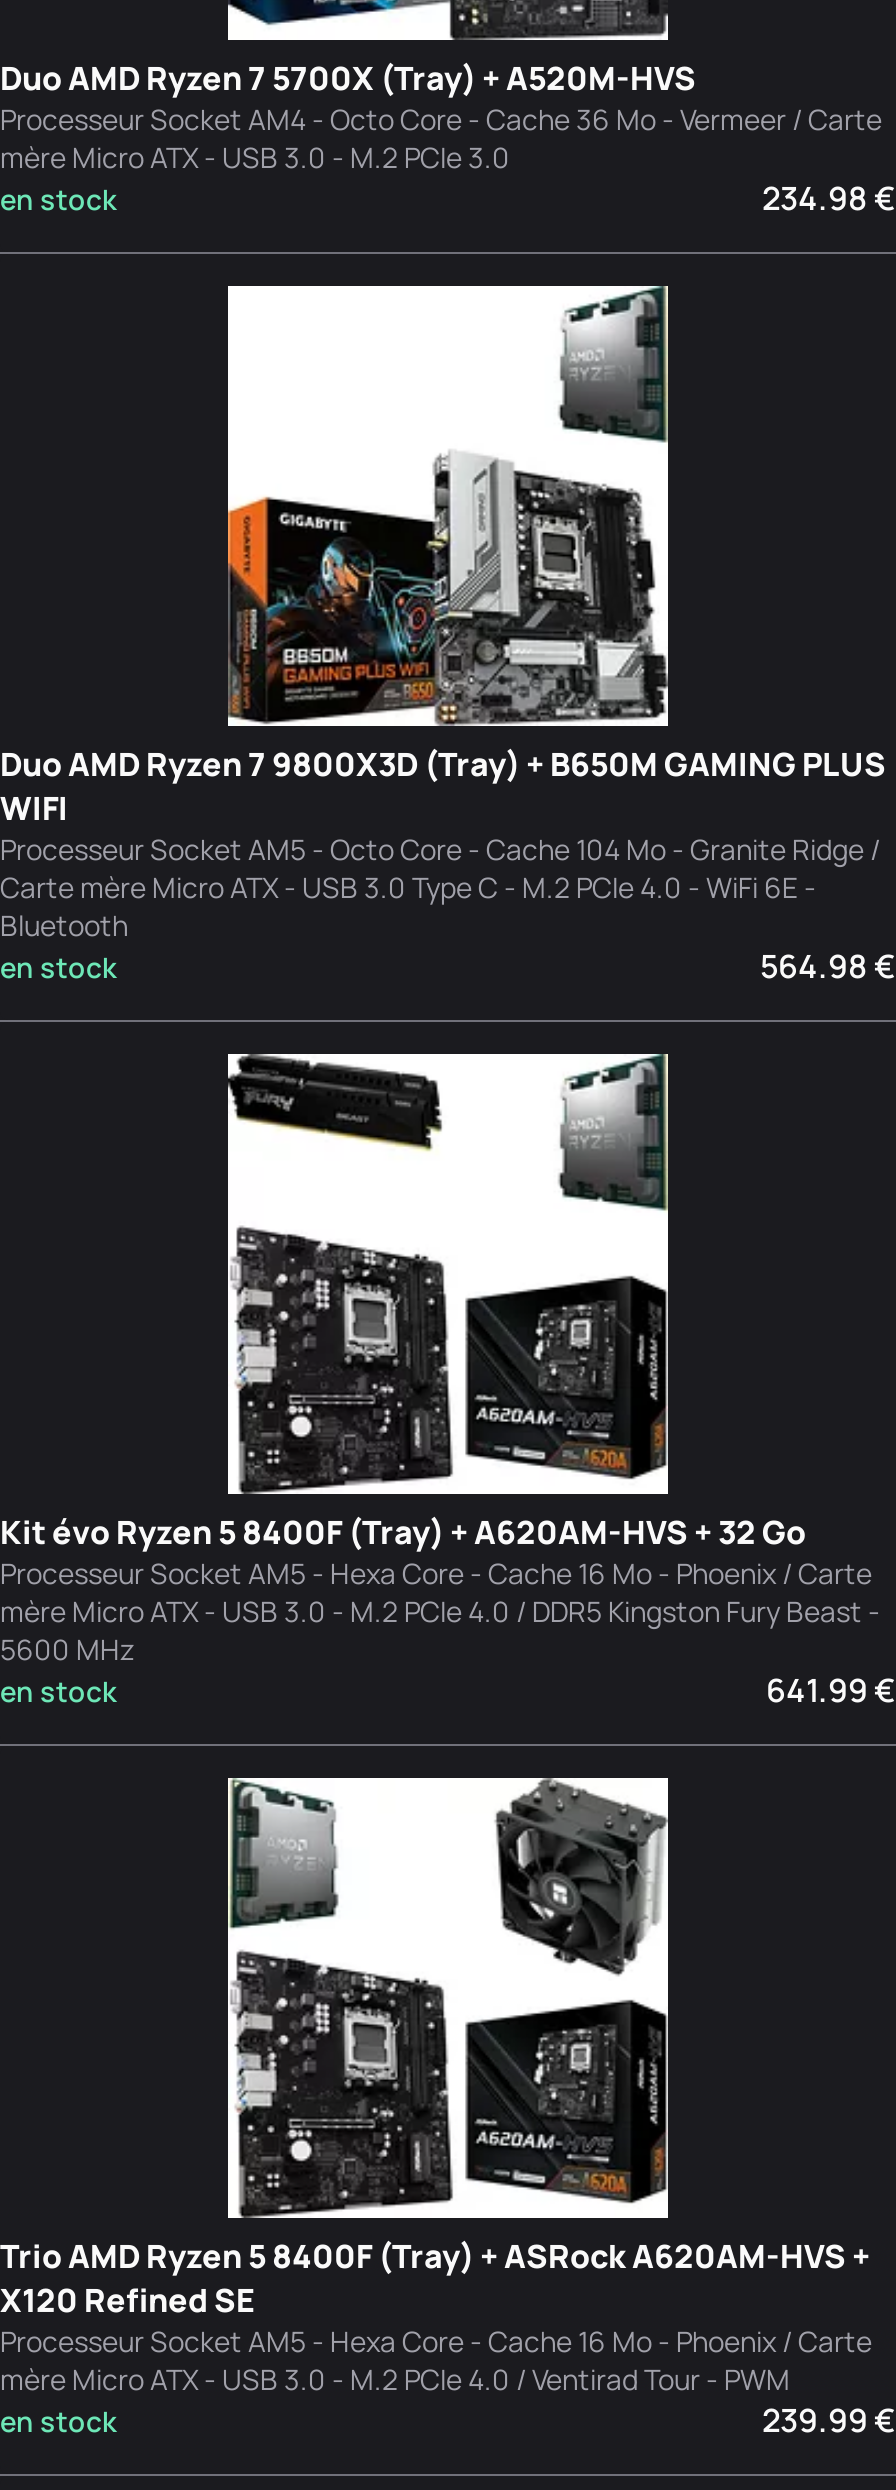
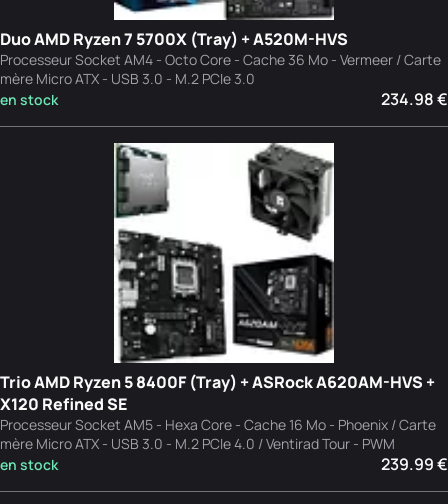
- [image]
- Duo AMD Ryzen 7 9800X3D (Tray) + B650M GAMING PLUS
- WIFI
- Processeur Socket AM5 - Octo Core - Cache 104 Mo - Granite Ridge /
- Carte mère Micro ATX - USB 3.0 Type C - M.2 PCIe 4.0 - WiFi 6E -
- Bluetooth
- en stock
- 564.98 €

- [image]
- Kit évo Ryzen 5 8400F (Tray) + A620AM-HVS + 32 Go
- Processeur Socket AM5 - Hexa Core - Cache 16 Mo - Phoenix / Carte
- mère Micro ATX - USB 3.0 - M.2 PCIe 4.0 / DDR5 Kingston Fury Beast -
- 5600 MHz
- en stock
- 641.99 €
